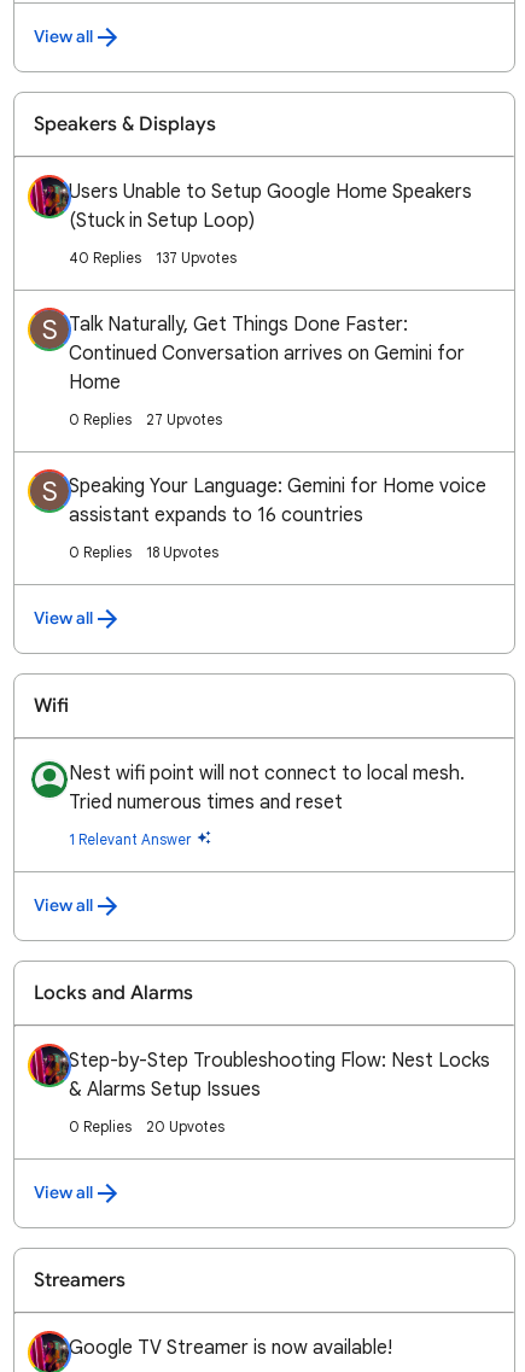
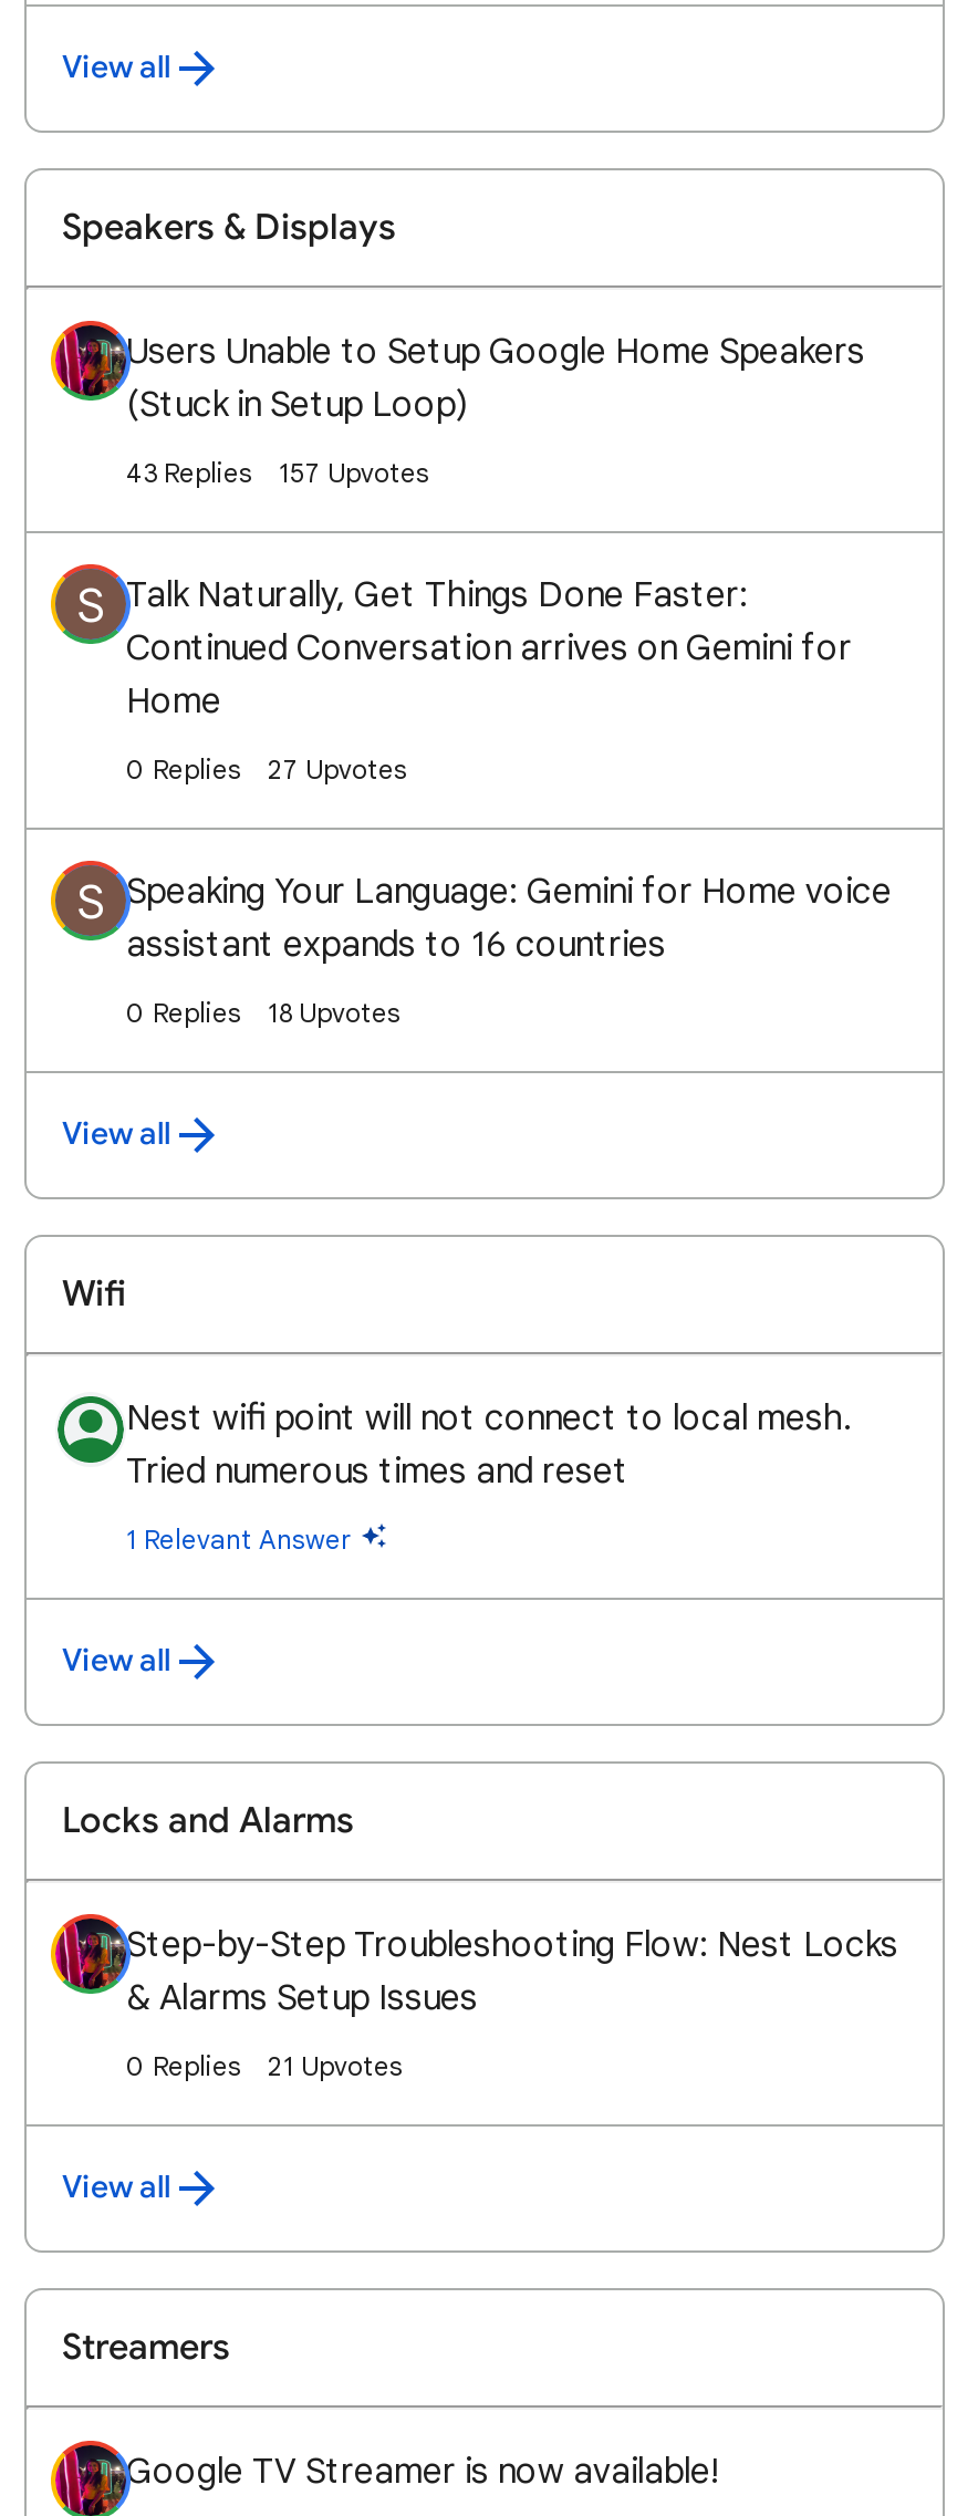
- 40 Replies
+ 43 Replies

- 137 Upvotes
+ 157 Upvotes

- 20 Upvotes
+ 21 Upvotes
